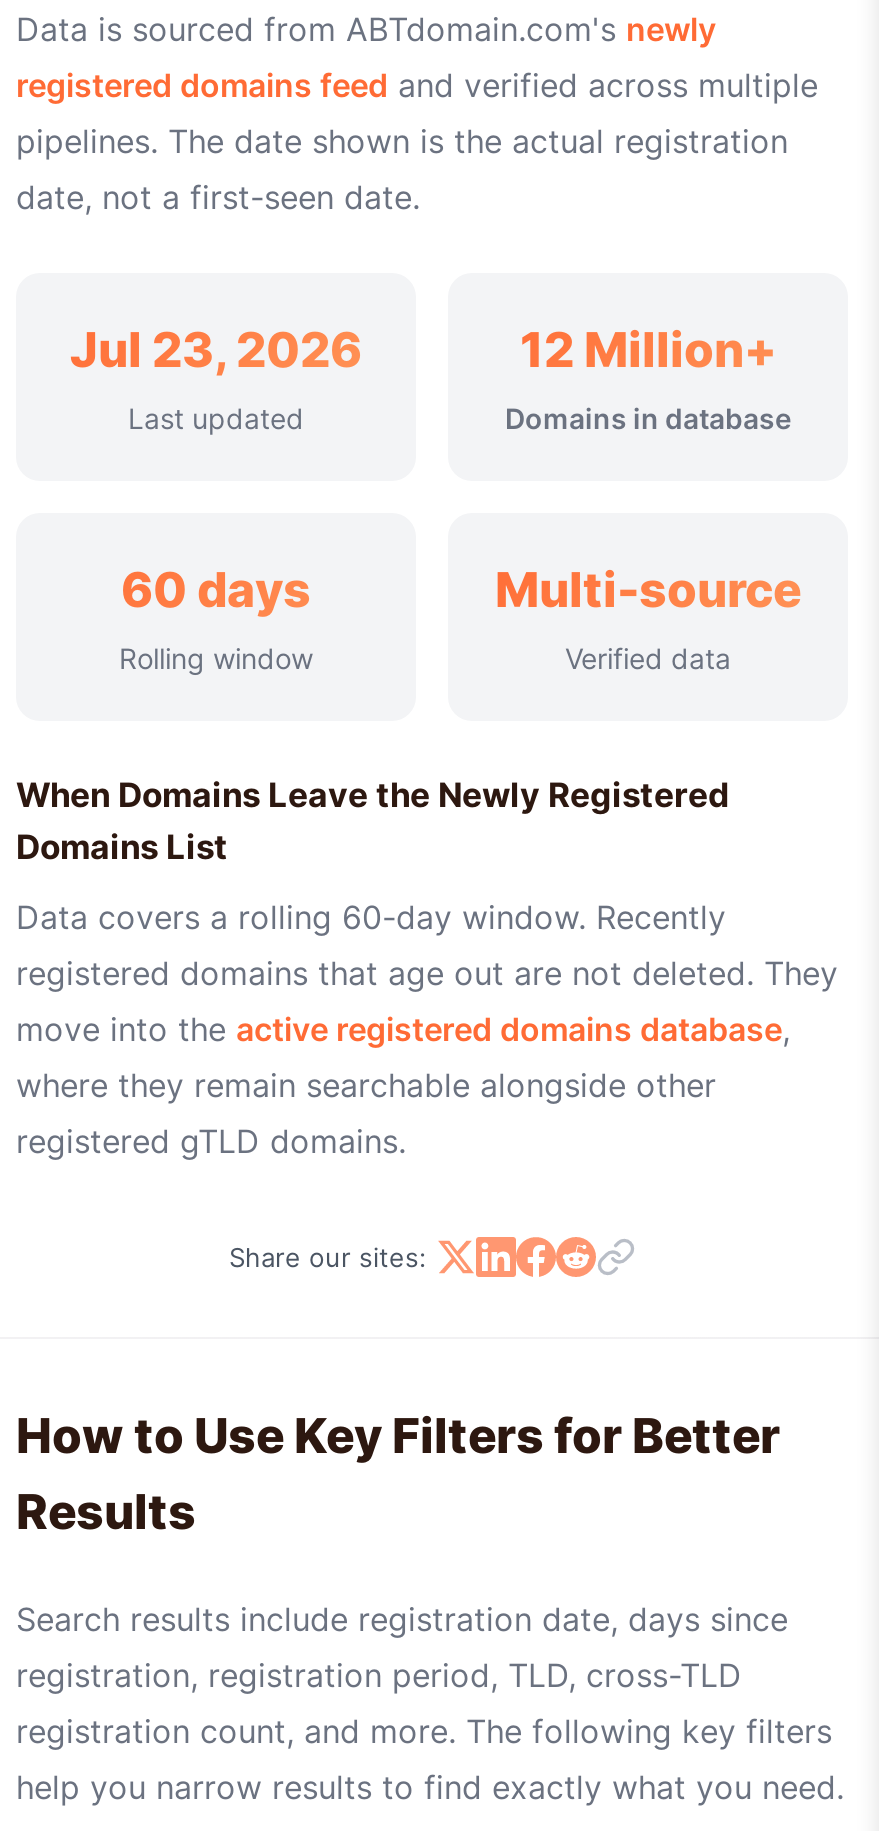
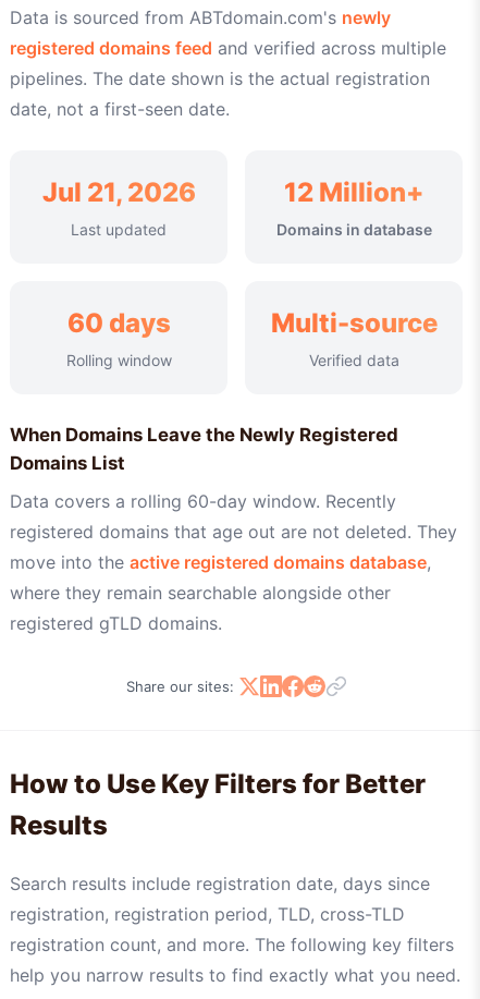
- Jul 23, 2026
+ Jul 21, 2026
